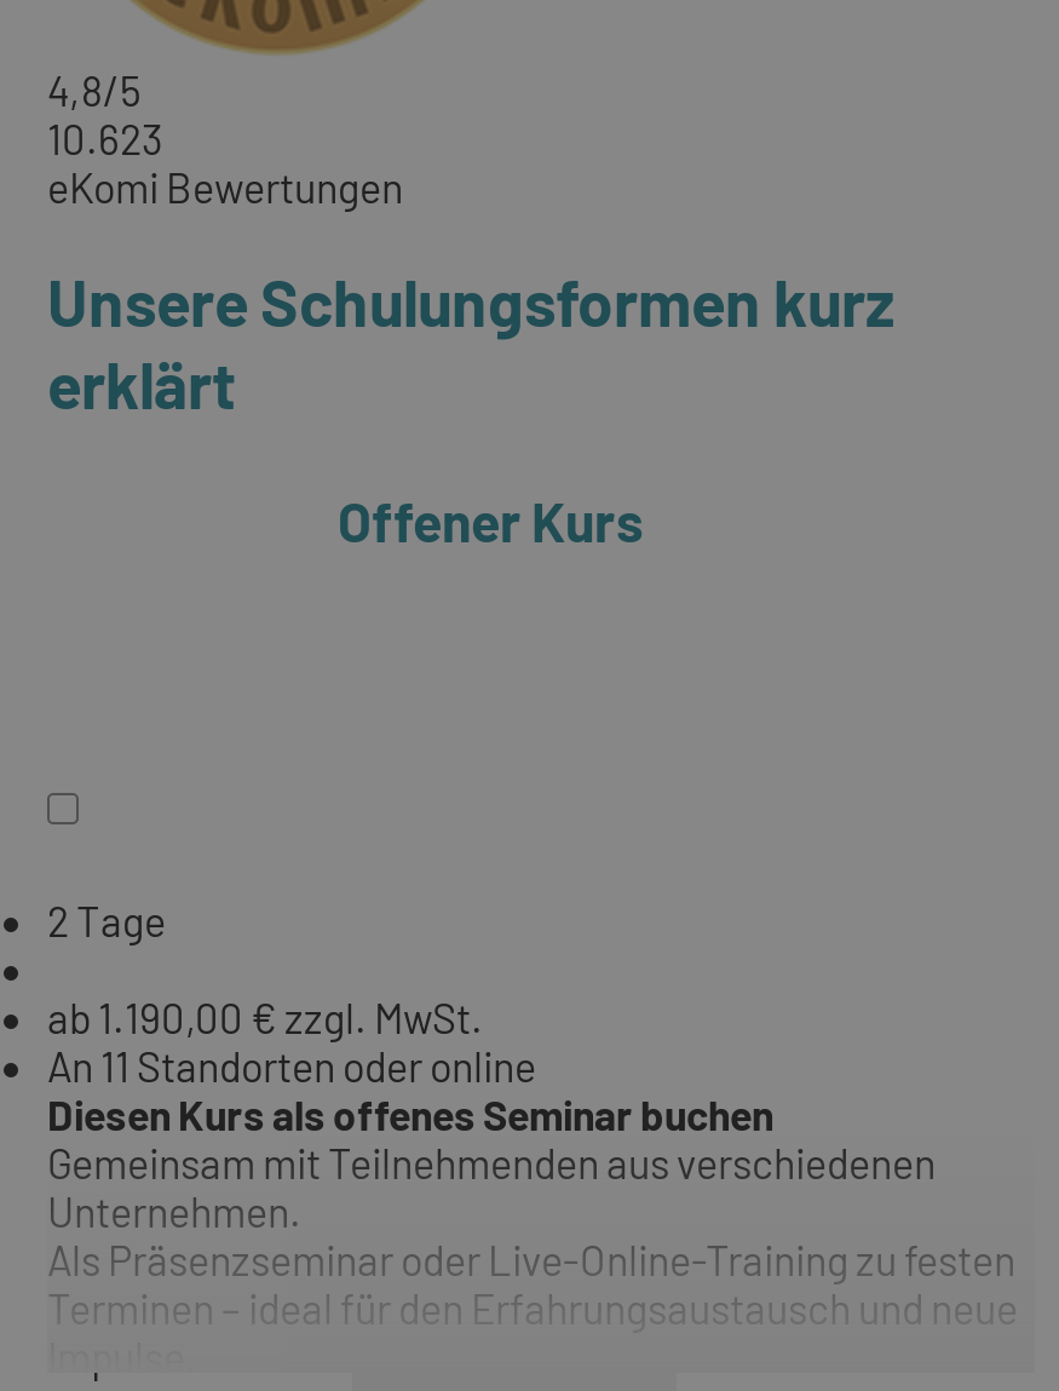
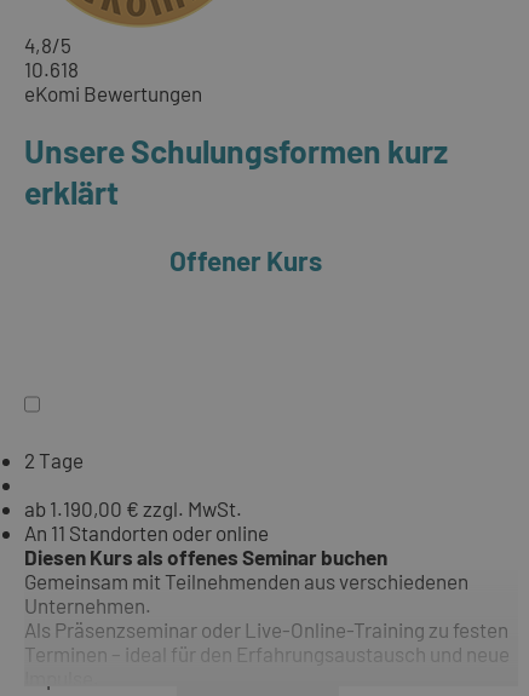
- 10.623
+ 10.618
